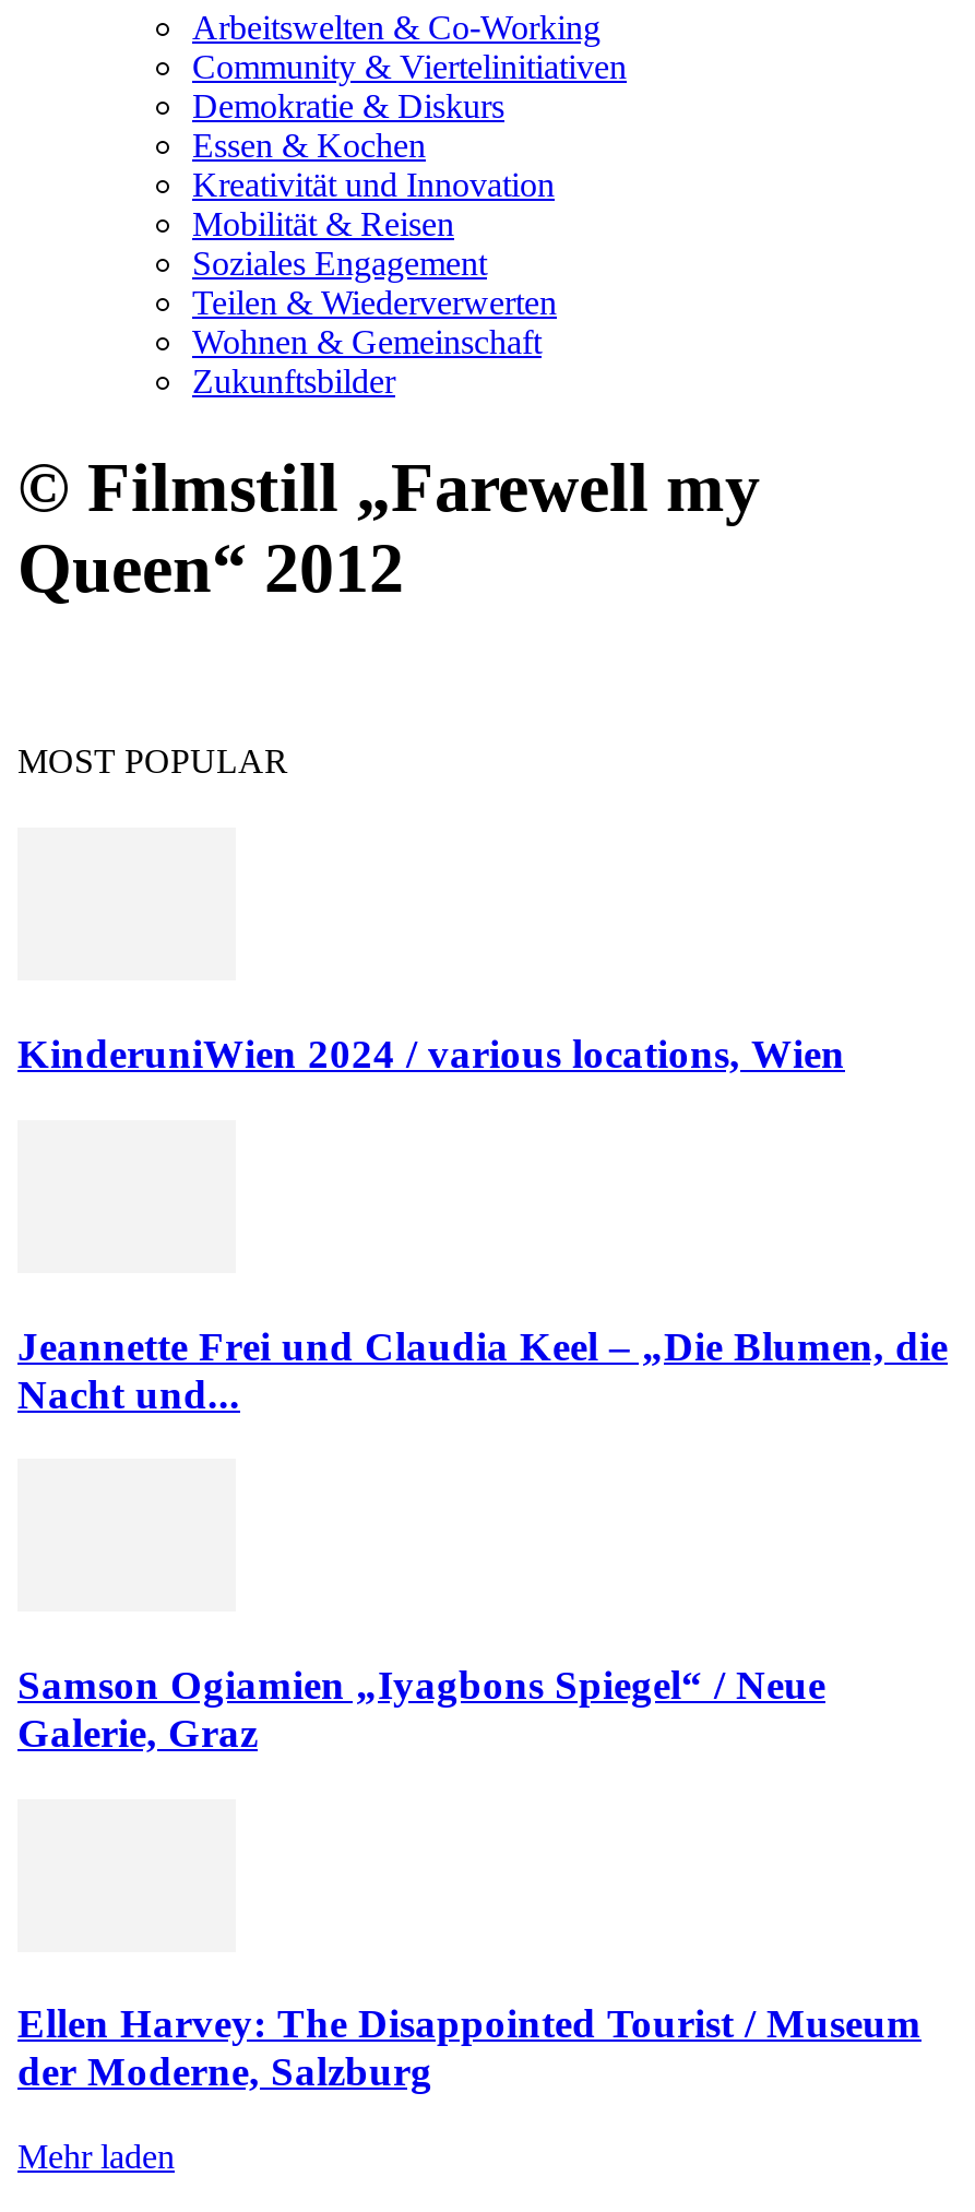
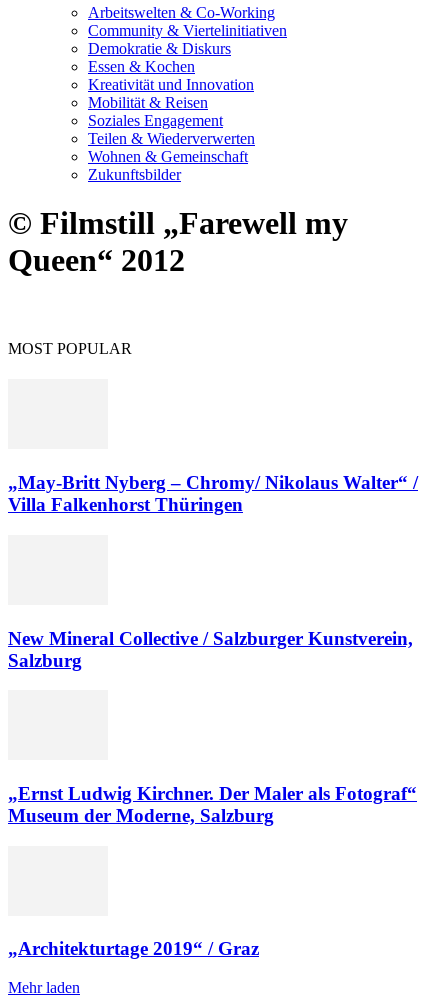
- KinderuniWien 2024 / various locations, Wien
+ „May-Britt Nyberg – Chromy/ Nikolaus Walter“ /
+ Villa Falkenhorst Thüringen

- Jeannette Frei und Claudia Keel – „Die Blumen, die
- Nacht und...
+ New Mineral Collective / Salzburger Kunstverein,
+ Salzburg

- Samson Ogiamien „Iyagbons Spiegel“ / Neue
- Galerie, Graz
+ „Ernst Ludwig Kirchner. Der Maler als Fotograf“
+ Museum der Moderne, Salzburg

- Ellen Harvey: The Disappointed Tourist / Museum
- der Moderne, Salzburg
+ „Architekturtage 2019“ / Graz
